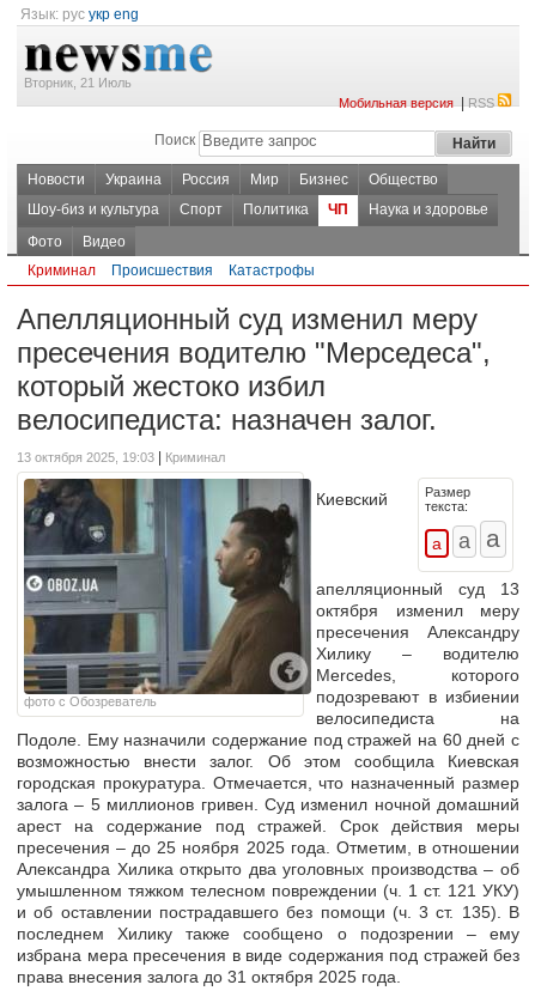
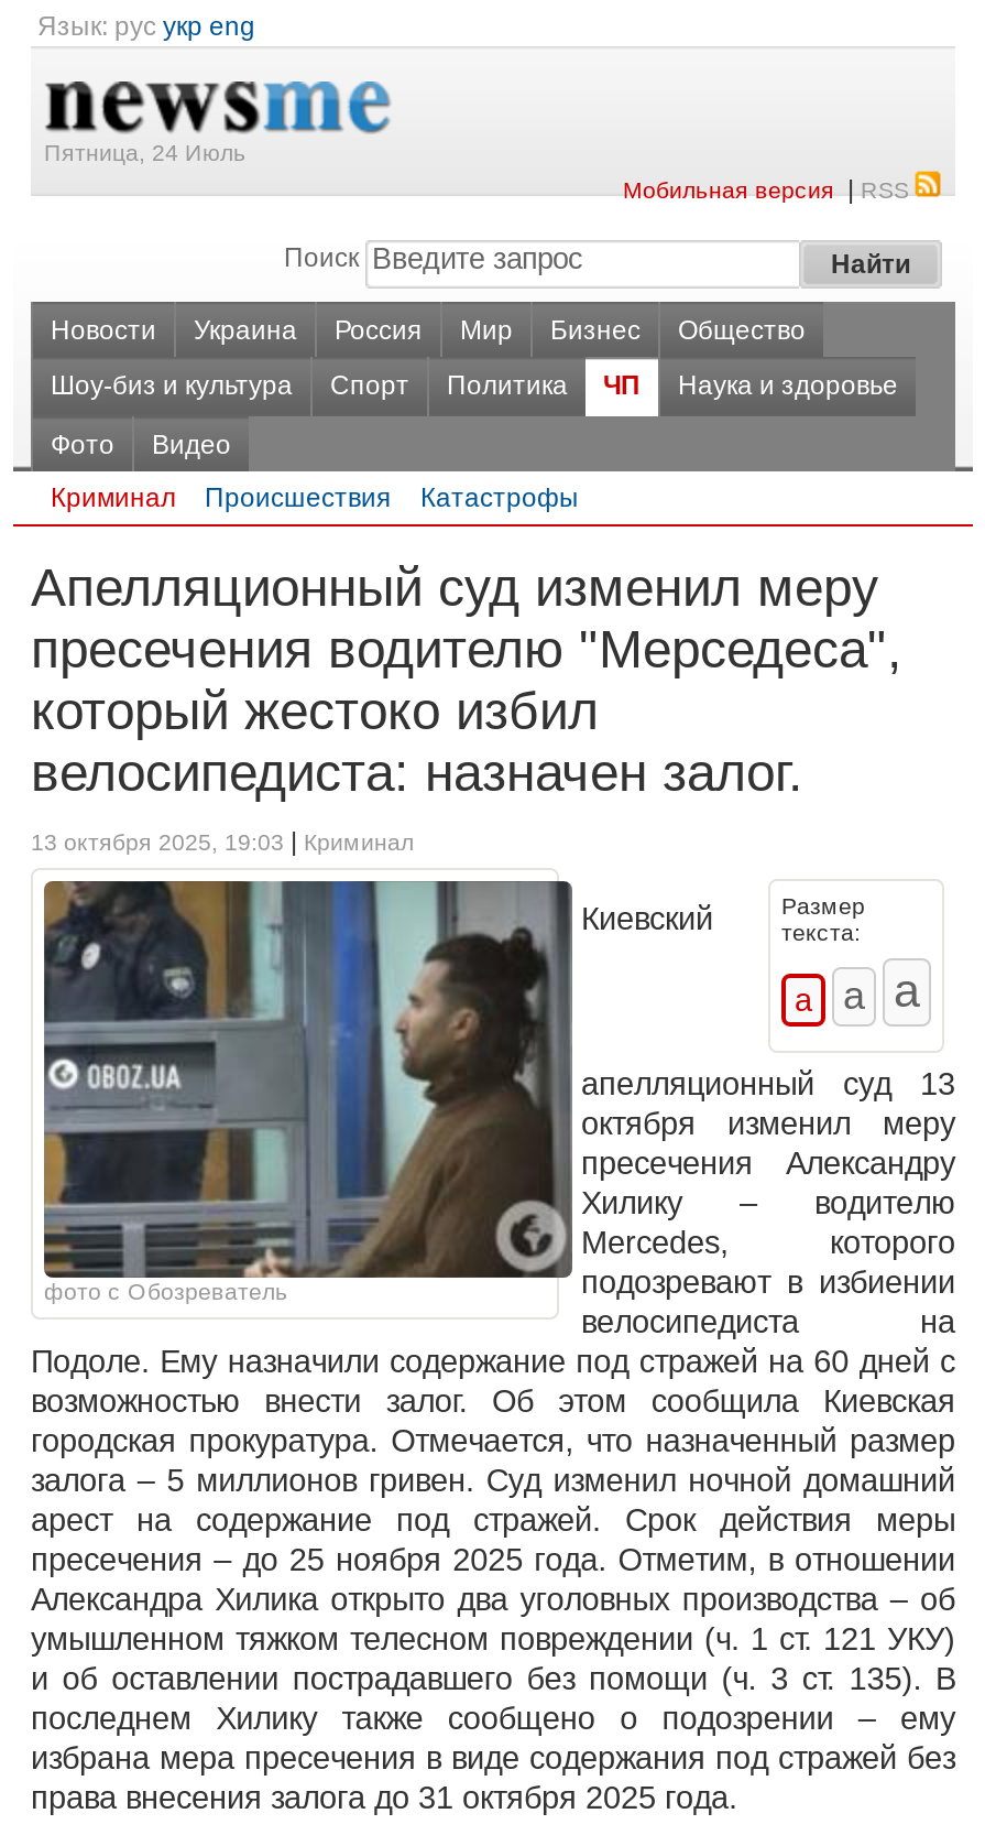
- Вторник, 21 Июль
+ Пятница, 24 Июль
